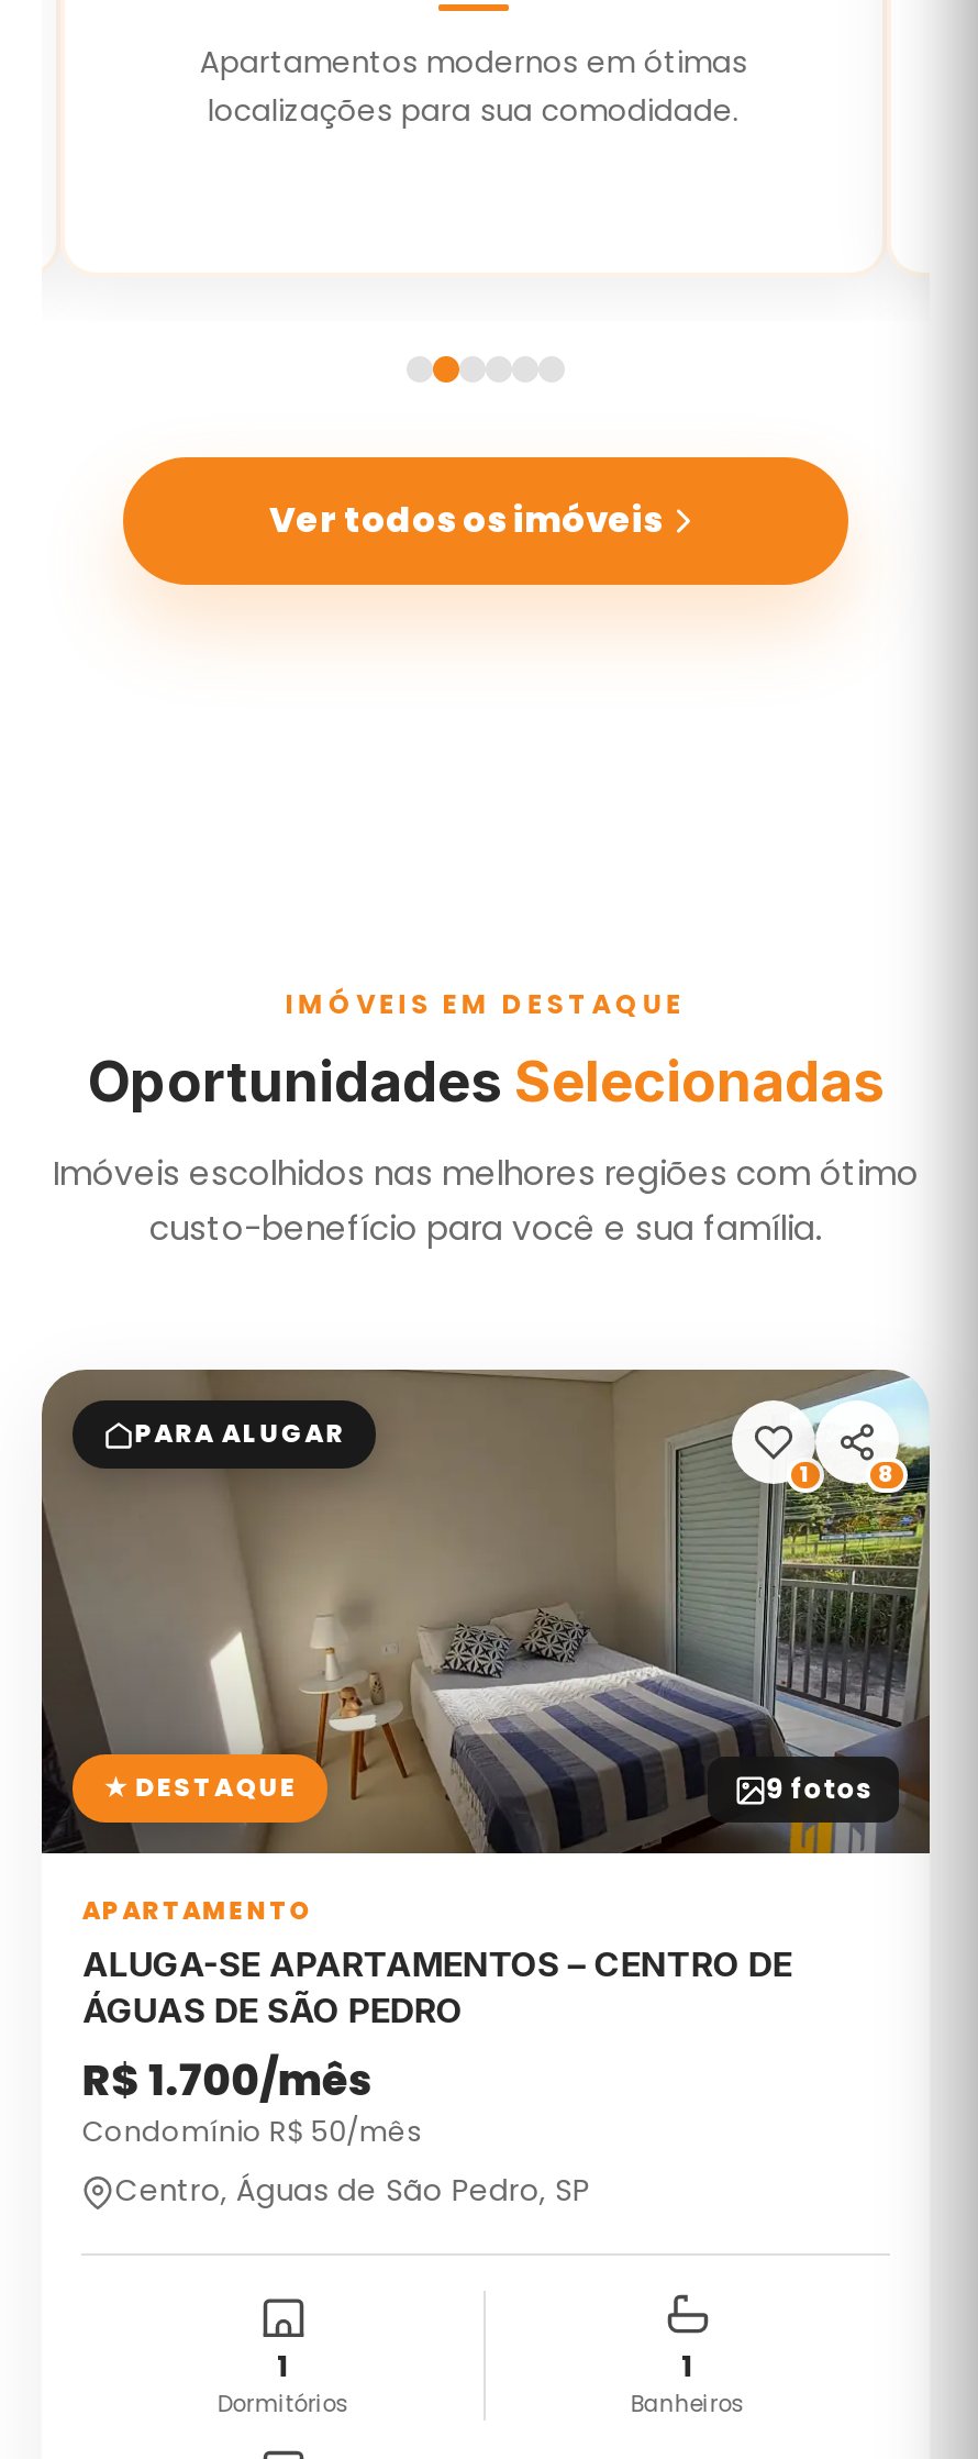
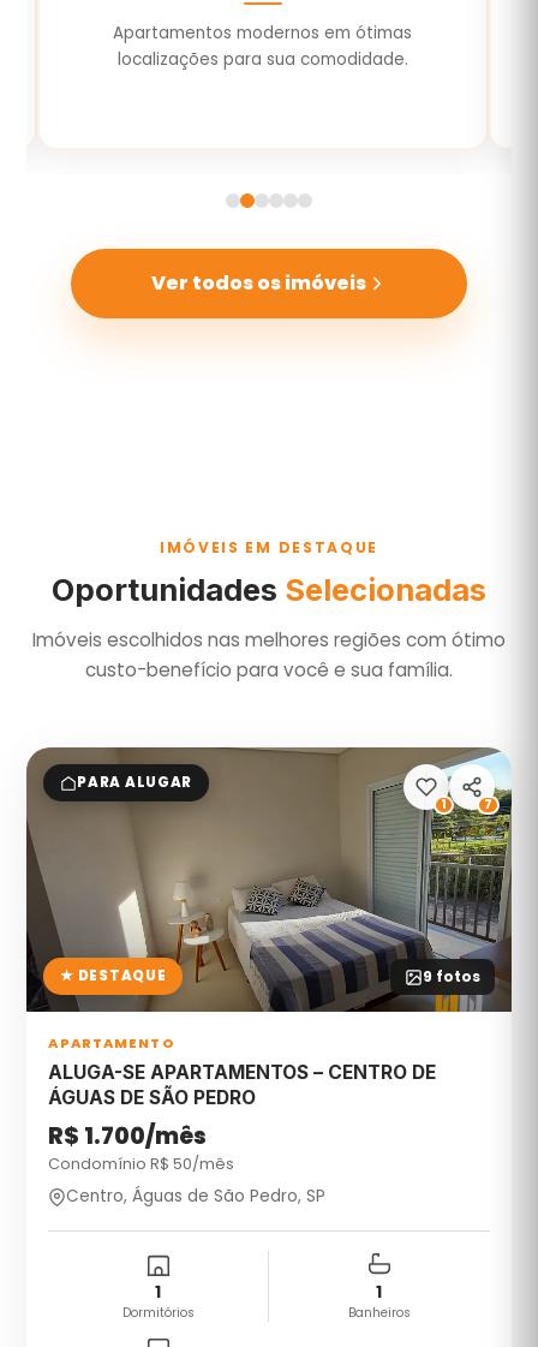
- 8
+ 7
